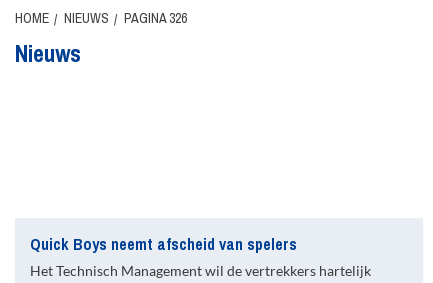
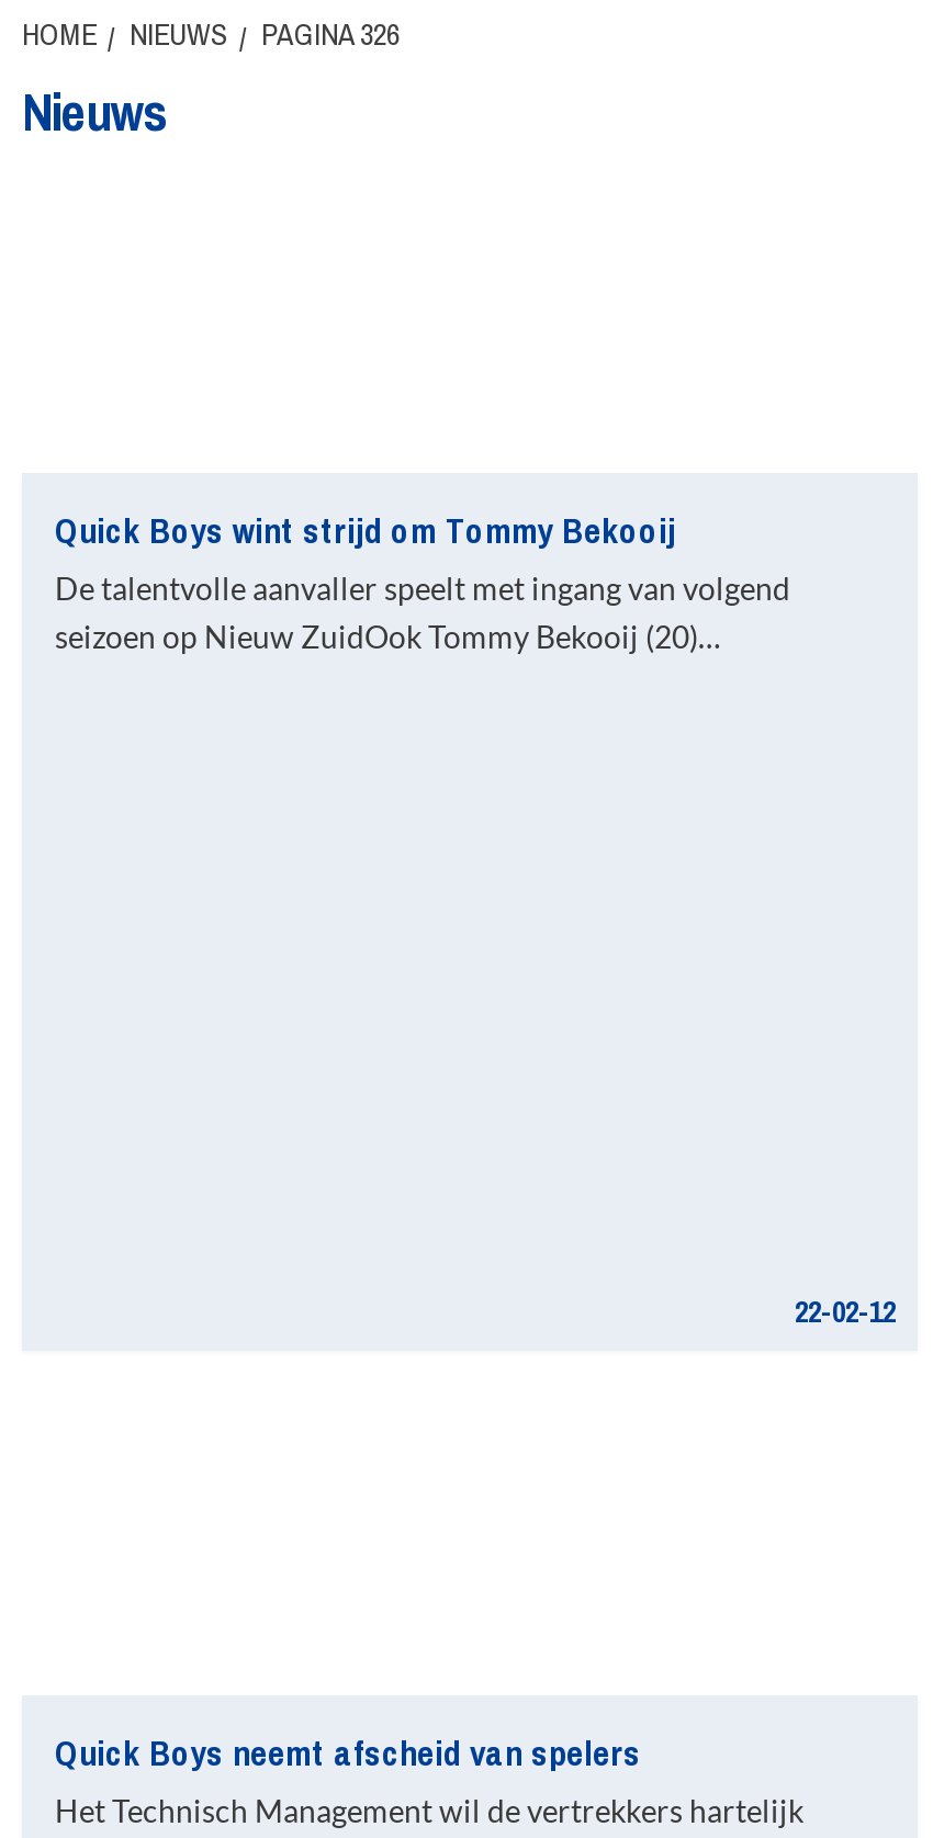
+ Quick Boys wint strijd om Tommy Bekooij
+ De talentvolle aanvaller speelt met ingang van volgend
+ seizoen op Nieuw ZuidOok Tommy Bekooij (20)…

+ 22-02-12
